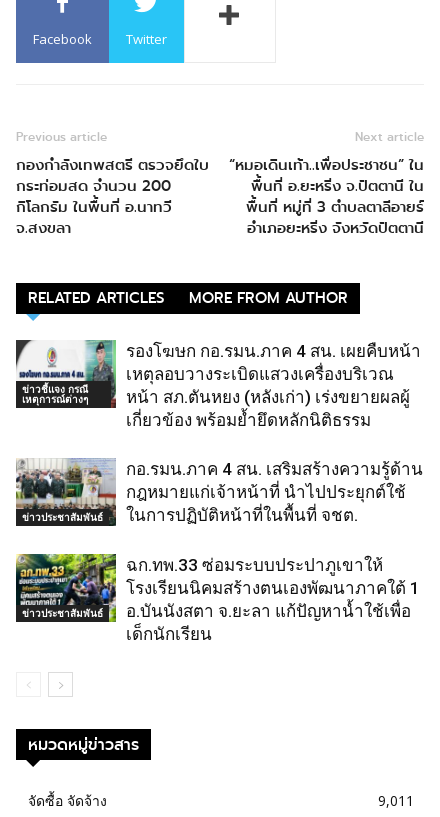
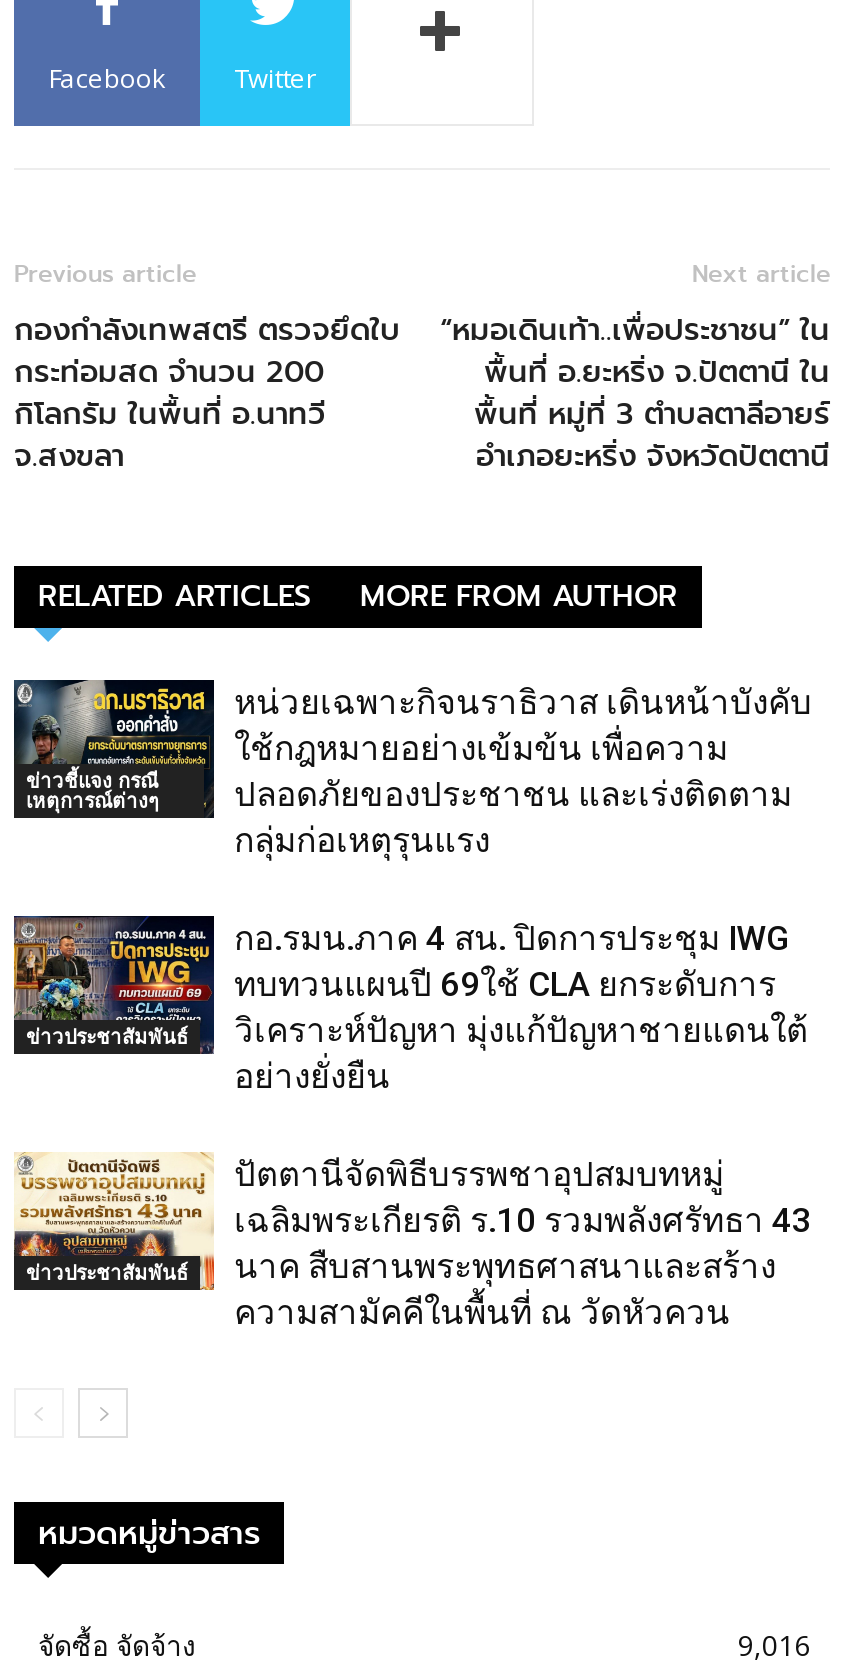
- [image]
- รองโฆษก กอ.รมน.ภาค 4 สน. เผยคืบหน้า
- เหตุลอบวางระเบิดแสวงเครื่องบริเวณ
- หน้า สภ.ตันหยง (หลังเก่า) เร่งขยายผลผู้
- เกี่ยวข้อง พร้อมย้ำยึดหลักนิติธรรม
+ [image]
+ หน่วยเฉพาะกิจนราธิวาส เดินหน้าบังคับ
+ ใช้กฎหมายอย่างเข้มข้น เพื่อความ
+ ปลอดภัยของประชาชน และเร่งติดตาม
+ กลุ่มก่อเหตุรุนแรง

- [image]
- กอ.รมน.ภาค 4 สน. เสริมสร้างความรู้ด้าน
- กฎหมายแก่เจ้าหน้าที่ นำไปประยุกต์ใช้
- ในการปฏิบัติหน้าที่ในพื้นที่ จชต.
+ [image]
+ กอ.รมน.ภาค 4 สน. ปิดการประชุม IWG
+ ทบทวนแผนปี 69ใช้ CLA ยกระดับการ
+ วิเคราะห์ปัญหา มุ่งแก้ปัญหาชายแดนใต้
+ อย่างยั่งยืน

- [image]
- ฉก.ทพ.33 ซ่อมระบบประปาภูเขาให้
- โรงเรียนนิคมสร้างตนเองพัฒนาภาคใต้ 1
- อ.บันนังสตา จ.ยะลา แก้ปัญหาน้ำใช้เพื่อ
- เด็กนักเรียน
+ [image]
+ ปัตตานีจัดพิธีบรรพชาอุปสมบทหมู่
+ เฉลิมพระเกียรติ ร.10 รวมพลังศรัทธา 43
+ นาค สืบสานพระพุทธศาสนาและสร้าง
+ ความสามัคคีในพื้นที่ ณ วัดหัวควน

- 9,011
+ 9,016
